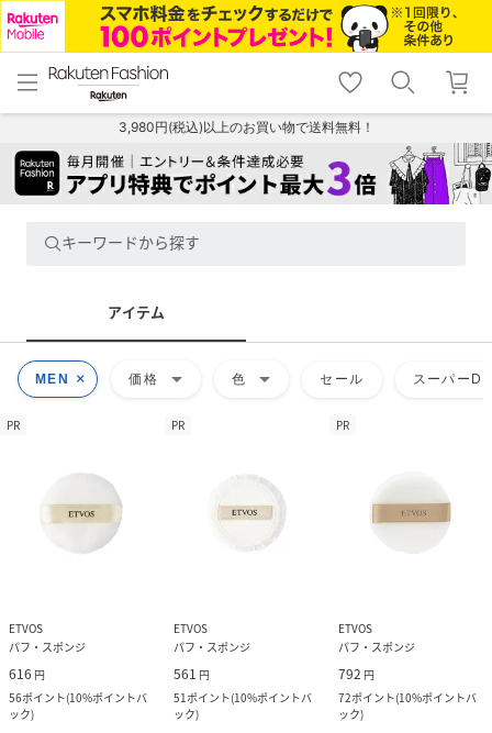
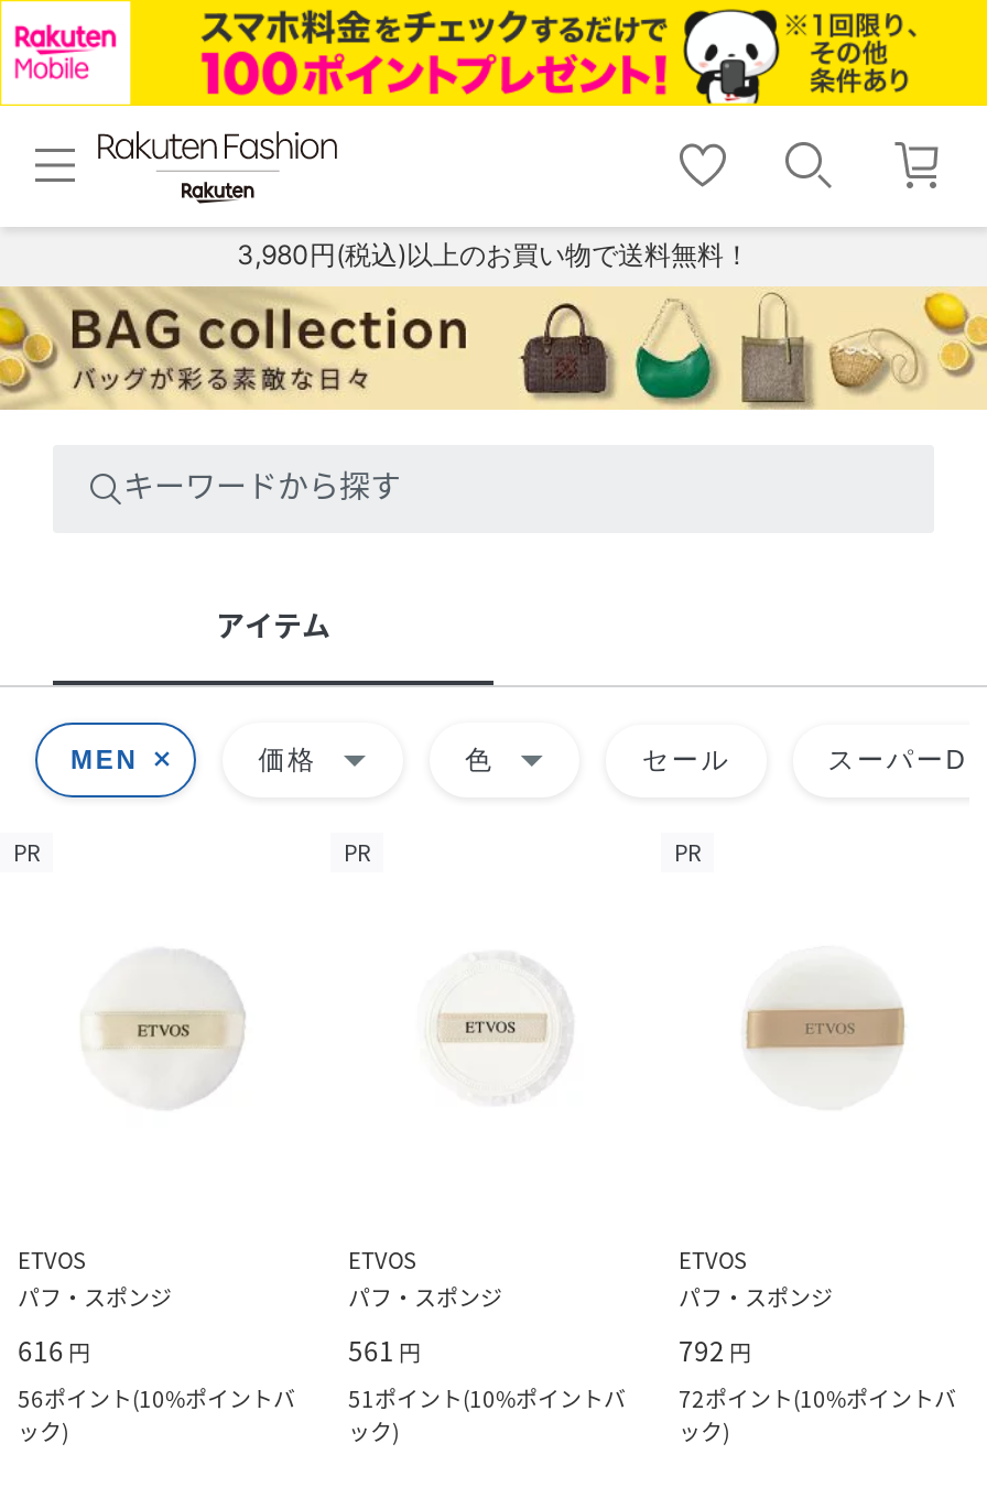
- [image]
+ [image]
